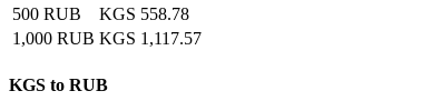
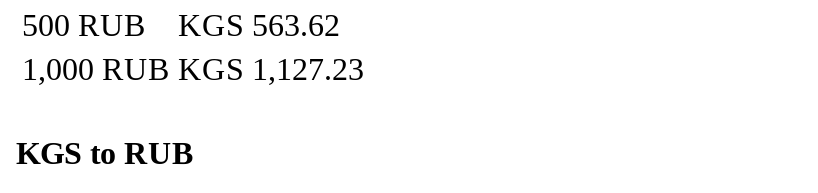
- 500 RUB KGS 558.78
+ 500 RUB KGS 563.62

- 1,000 RUB KGS 1,117.57
+ 1,000 RUB KGS 1,127.23
